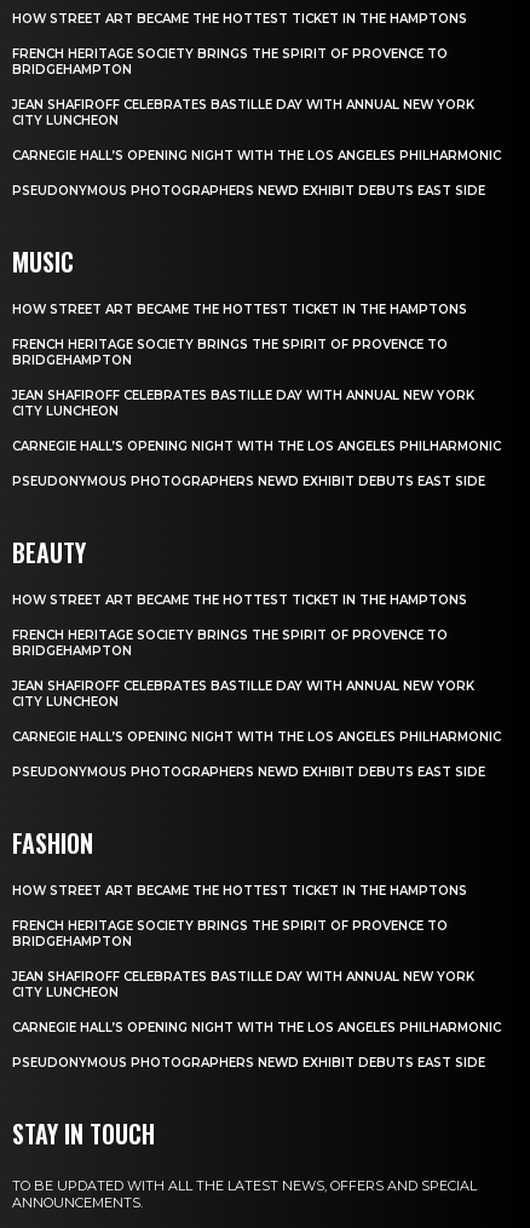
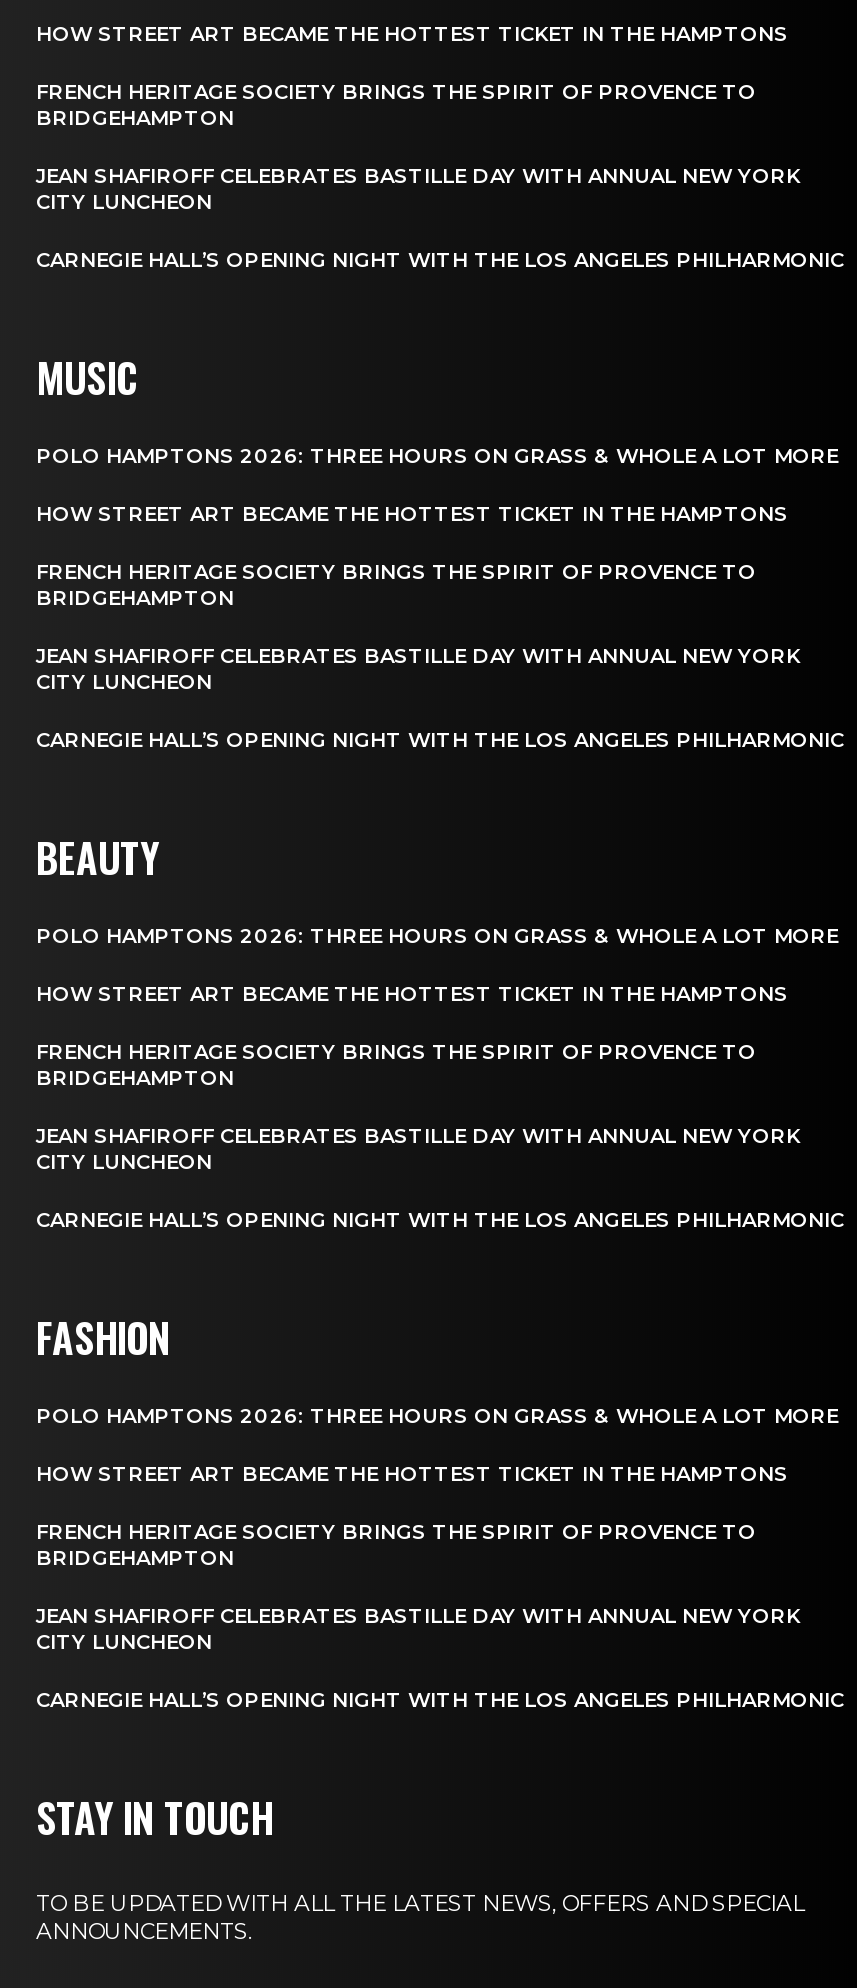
- PSEUDONYMOUS PHOTOGRAPHERS NEWD EXHIBIT DEBUTS EAST SIDE

+ POLO HAMPTONS 2026: THREE HOURS ON GRASS & WHOLE A LOT MORE

- PSEUDONYMOUS PHOTOGRAPHERS NEWD EXHIBIT DEBUTS EAST SIDE

+ POLO HAMPTONS 2026: THREE HOURS ON GRASS & WHOLE A LOT MORE

- PSEUDONYMOUS PHOTOGRAPHERS NEWD EXHIBIT DEBUTS EAST SIDE

+ POLO HAMPTONS 2026: THREE HOURS ON GRASS & WHOLE A LOT MORE

- PSEUDONYMOUS PHOTOGRAPHERS NEWD EXHIBIT DEBUTS EAST SIDE
